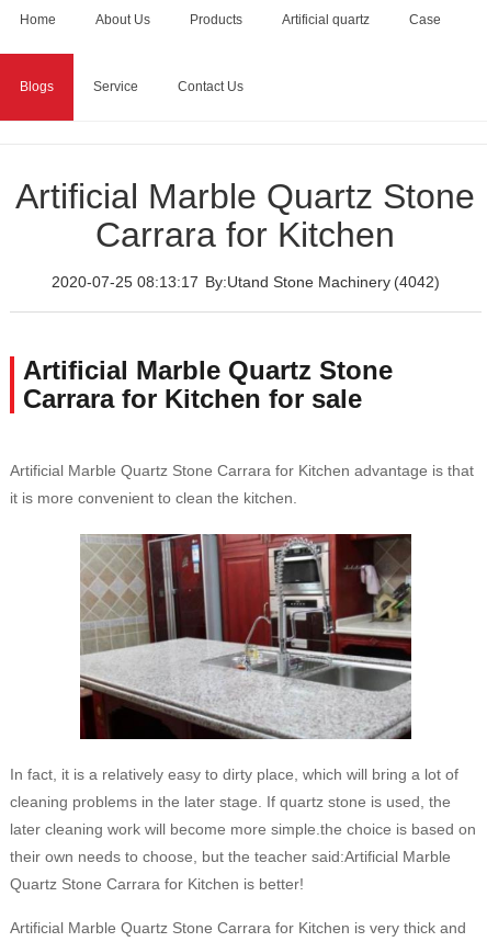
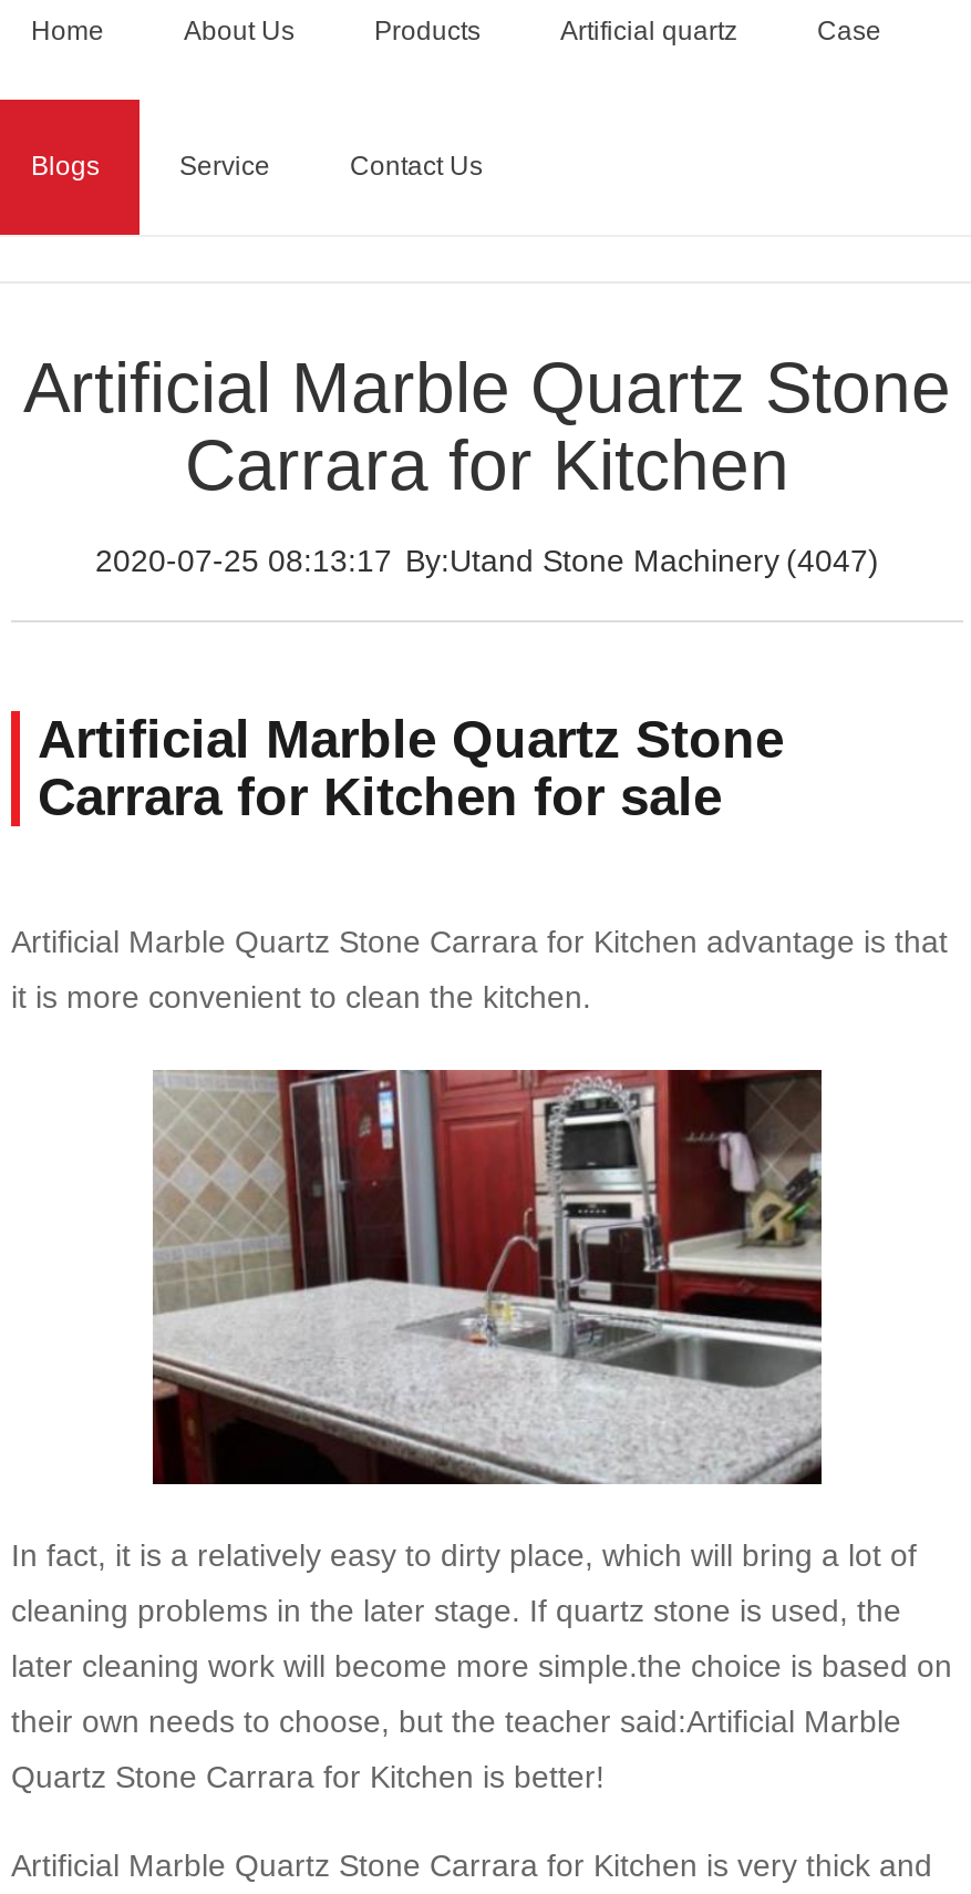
- 2020-07-25 08:13:17 By:Utand Stone Machinery (4042)
+ 2020-07-25 08:13:17 By:Utand Stone Machinery (4047)
